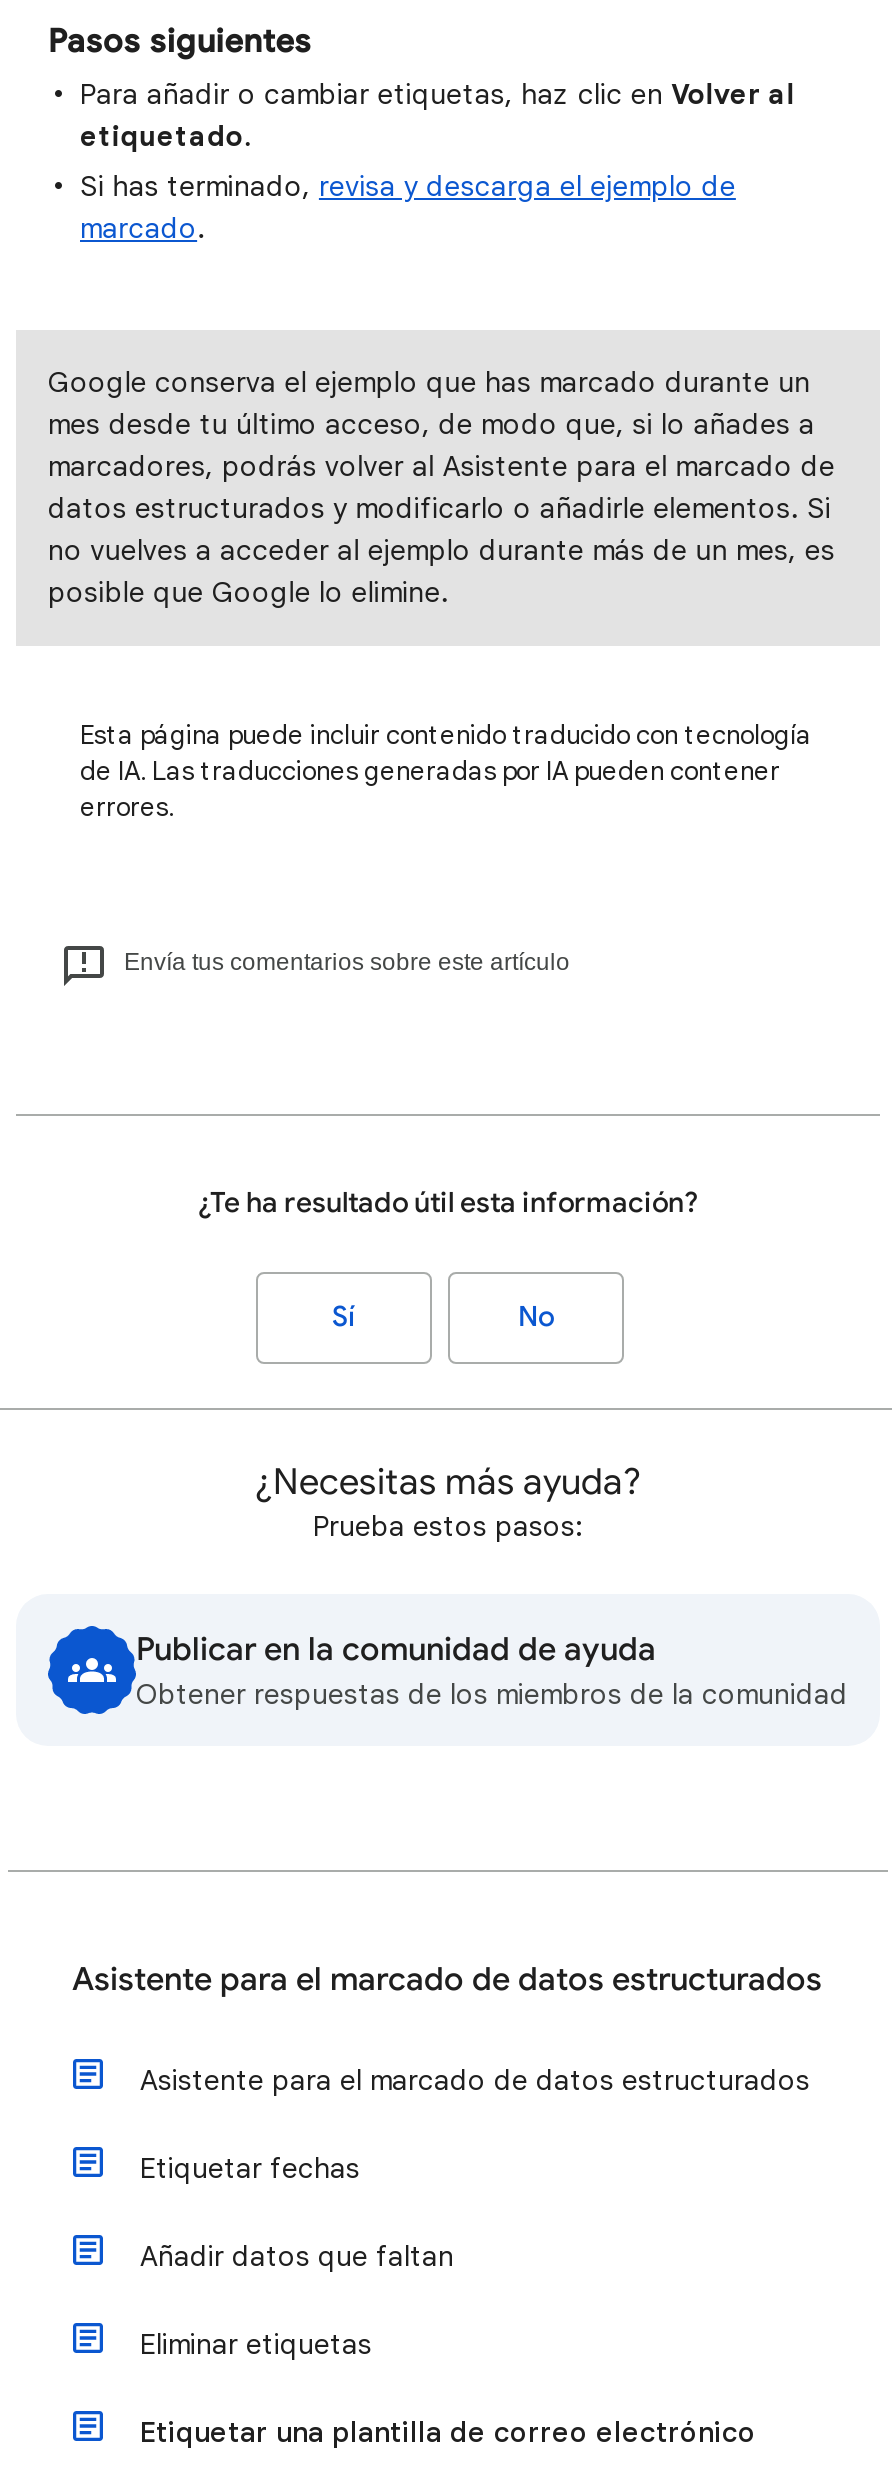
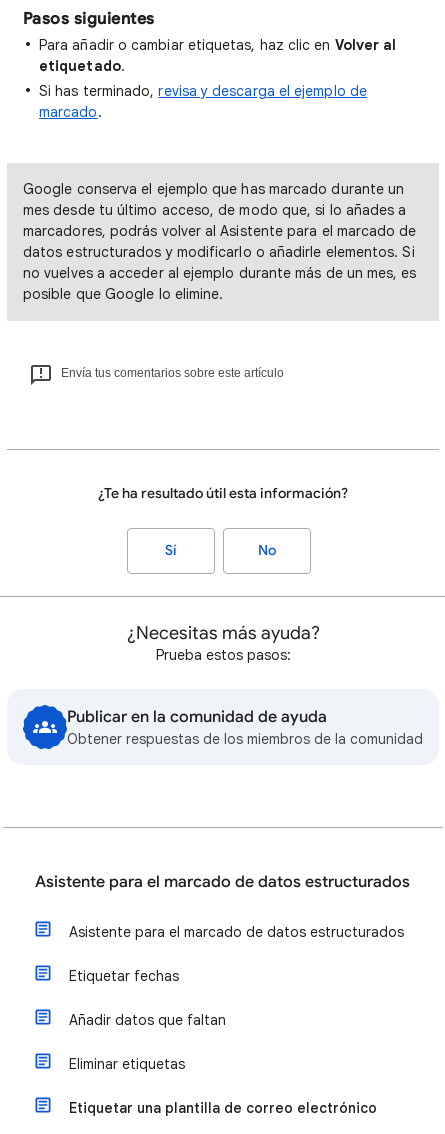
- Esta página puede incluir contenido traducido con tecnología
- de IA. Las traducciones generadas por IA pueden contener
- errores.
